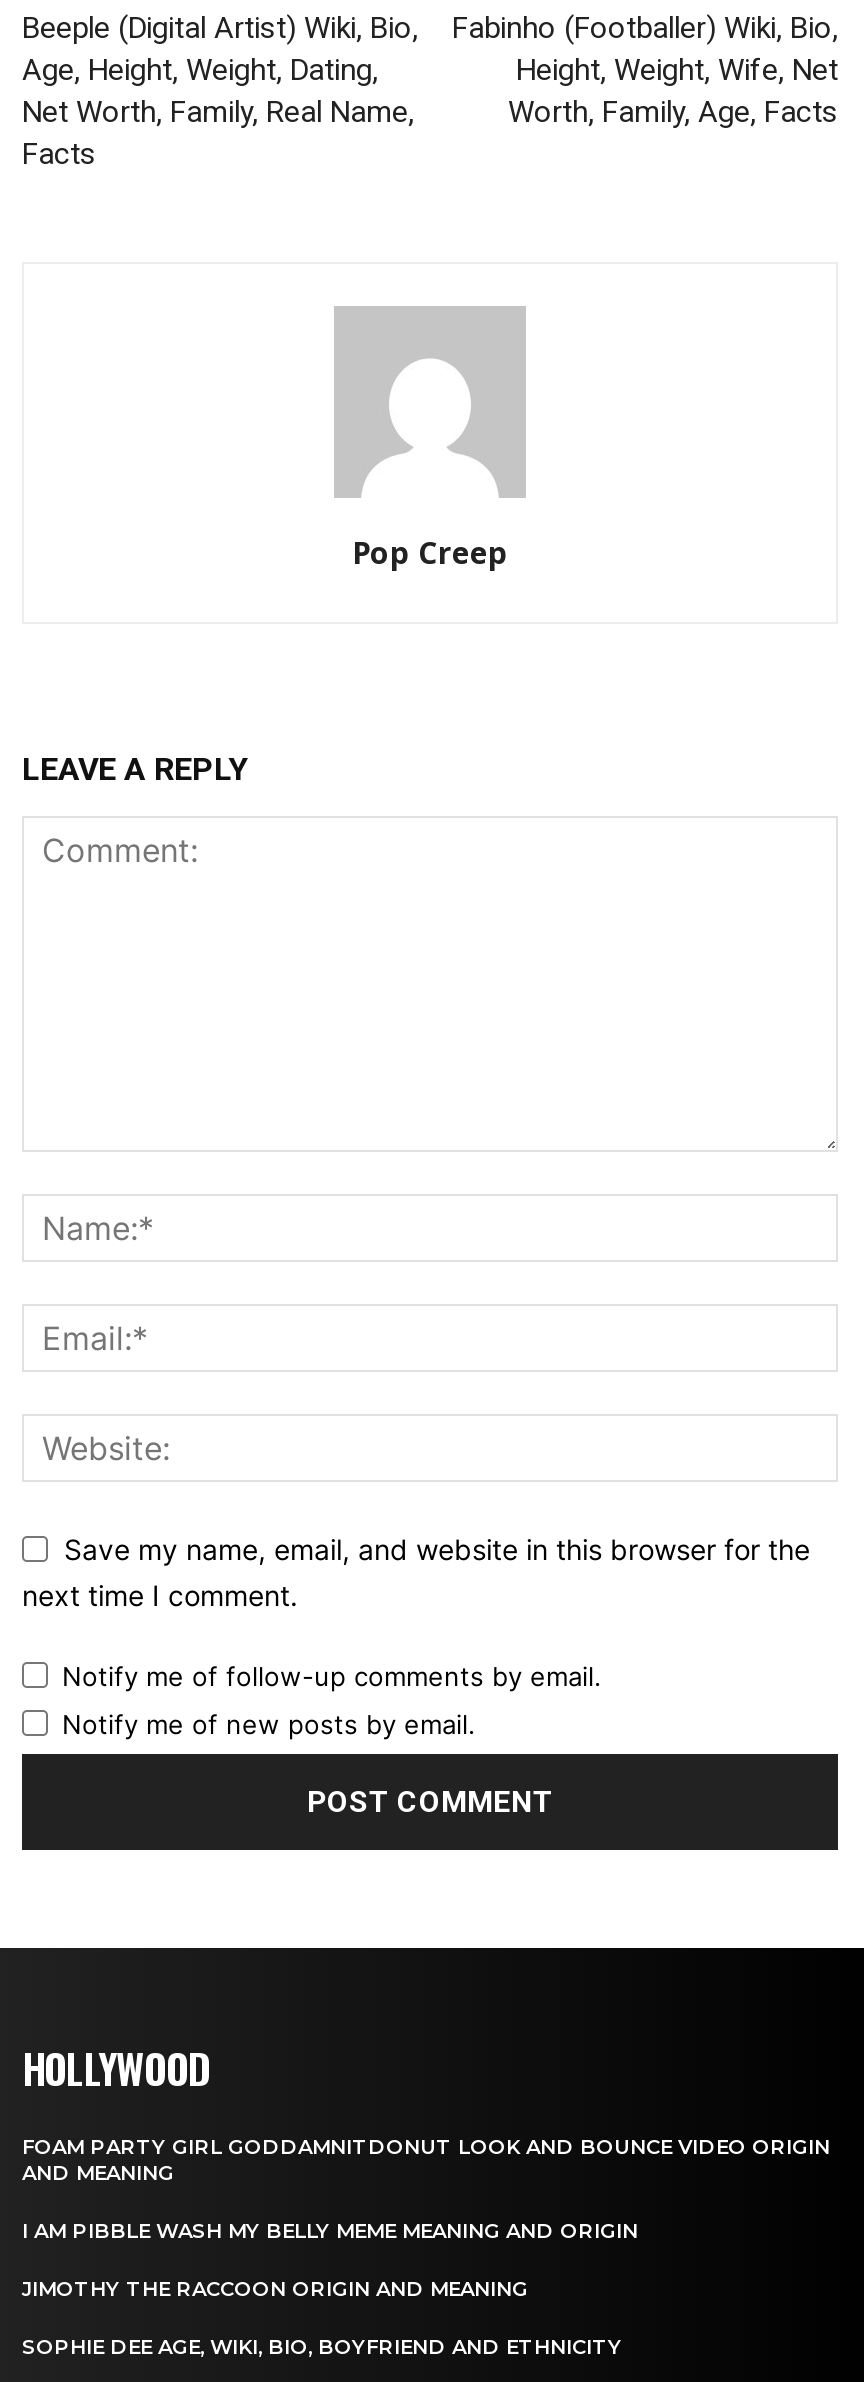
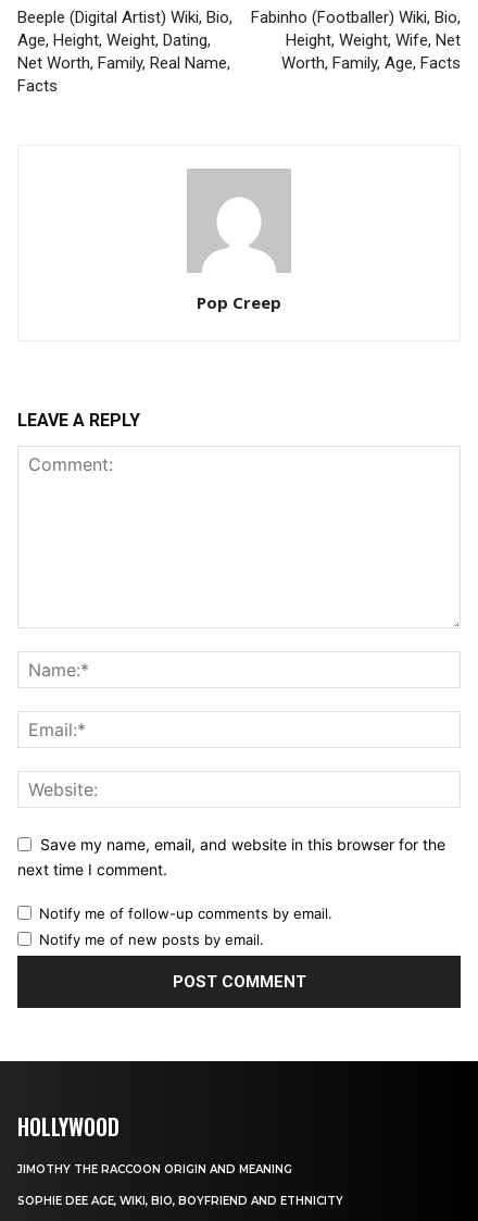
- FOAM PARTY GIRL GODDAMNITDONUT LOOK AND BOUNCE VIDEO ORIGIN
- AND MEANING
- I AM PIBBLE WASH MY BELLY MEME MEANING AND ORIGIN
